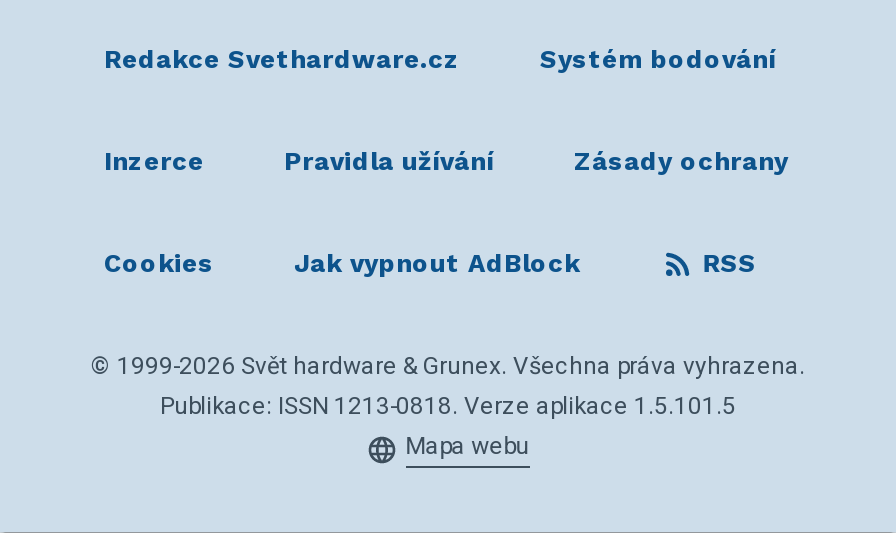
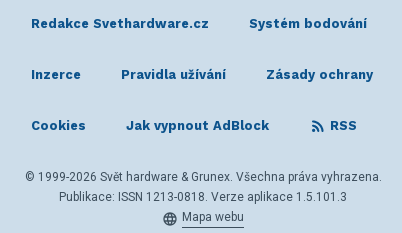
- Publikace: ISSN 1213-0818. Verze aplikace 1.5.101.5
+ Publikace: ISSN 1213-0818. Verze aplikace 1.5.101.3
